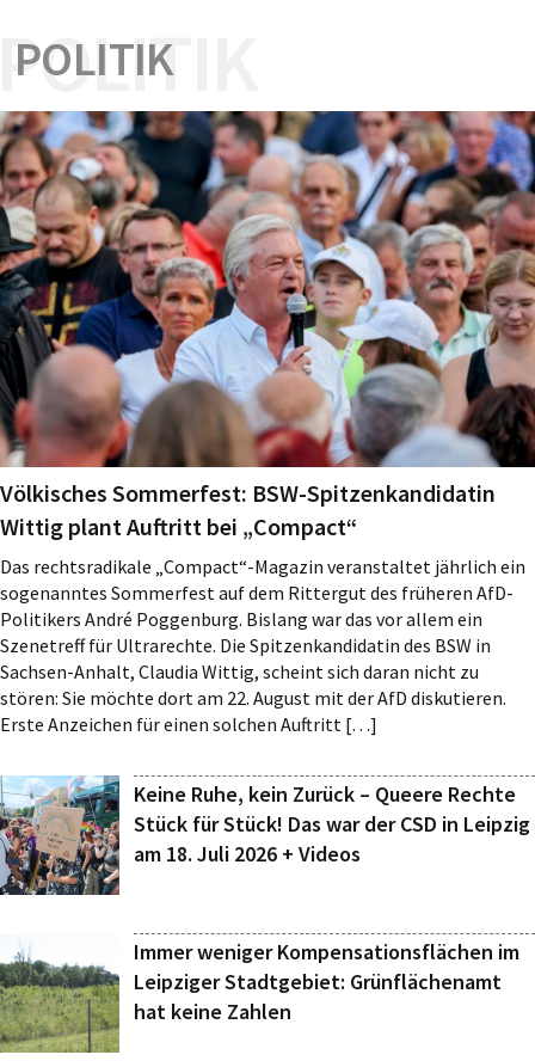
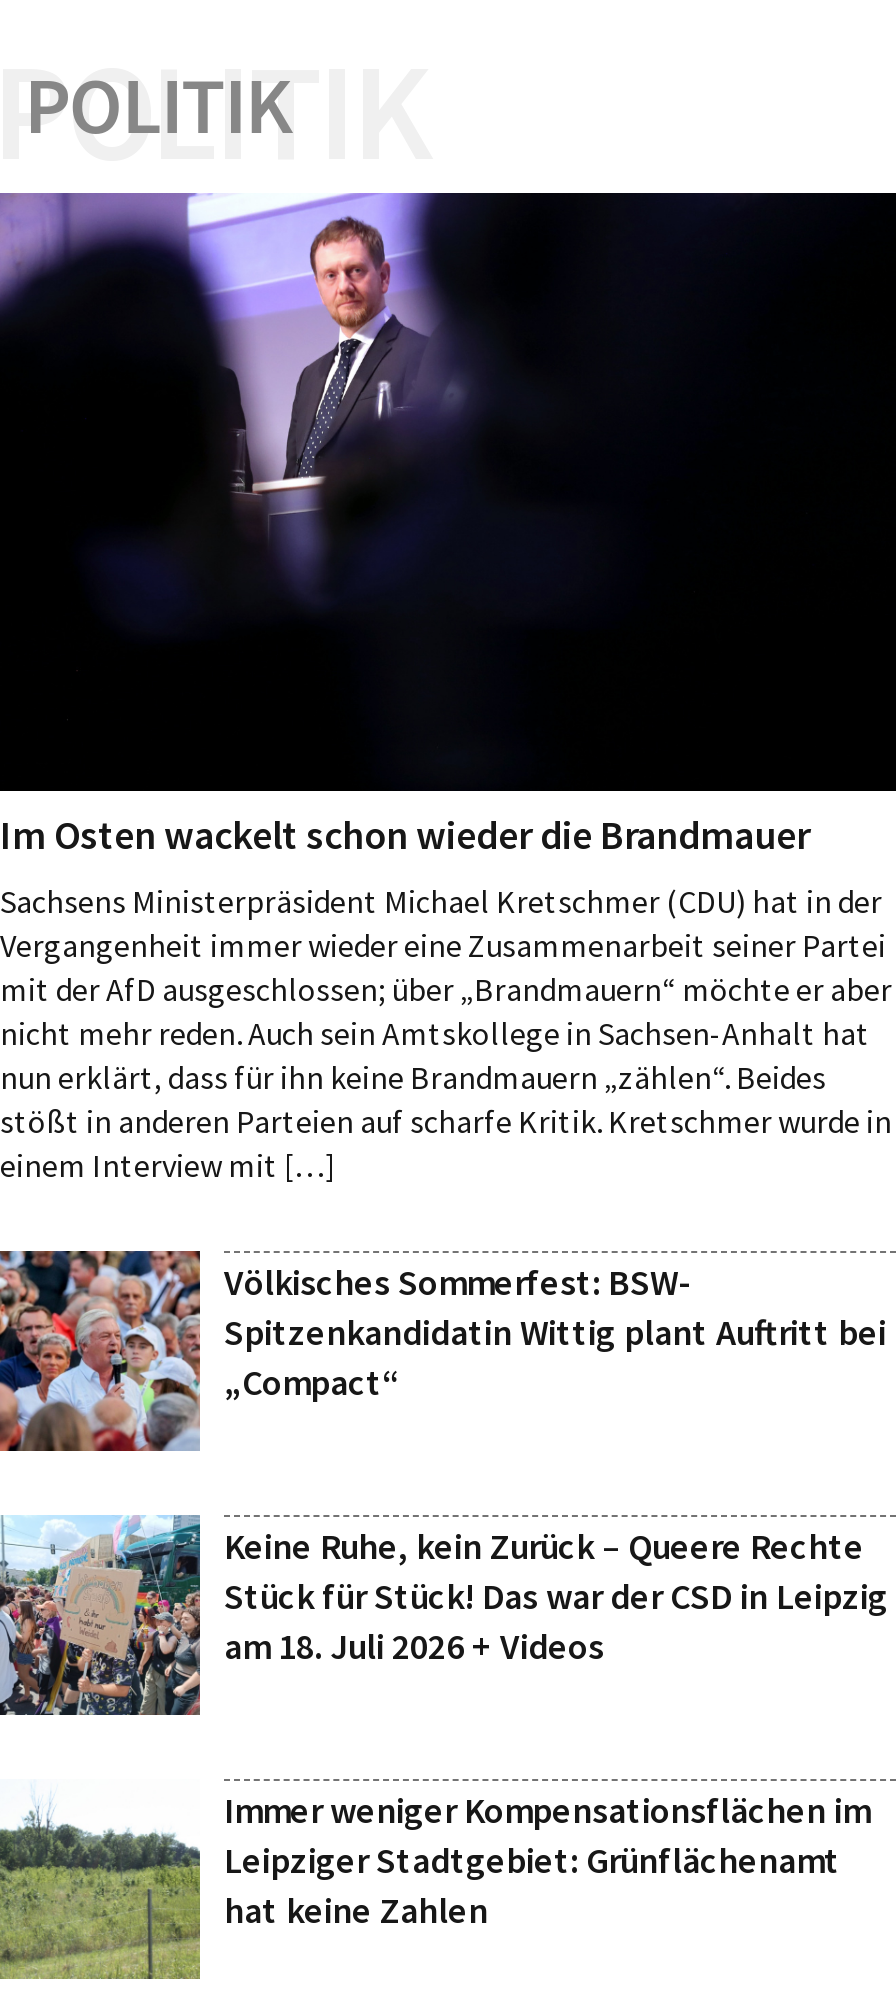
- [image]
+ [image]

- Völkisches Sommerfest: BSW-Spitzenkandidatin
- Wittig plant Auftritt bei „Compact“
- Das rechtsradikale „Compact“-Magazin veranstaltet jährlich ein
- sogenanntes Sommerfest auf dem Rittergut des früheren AfD-
- Politikers André Poggenburg. Bislang war das vor allem ein
- Szenetreff für Ultrarechte. Die Spitzenkandidatin des BSW in
- Sachsen-Anhalt, Claudia Wittig, scheint sich daran nicht zu
- stören: Sie möchte dort am 22. August mit der AfD diskutieren.
- Erste Anzeichen für einen solchen Auftritt […]
+ Im Osten wackelt schon wieder die Brandmauer
+ Sachsens Ministerpräsident Michael Kretschmer (CDU) hat in der
+ Vergangenheit immer wieder eine Zusammenarbeit seiner Partei
+ mit der AfD ausgeschlossen; über „Brandmauern“ möchte er aber
+ nicht mehr reden. Auch sein Amtskollege in Sachsen-Anhalt hat
+ nun erklärt, dass für ihn keine Brandmauern „zählen“. Beides
+ stößt in anderen Parteien auf scharfe Kritik. Kretschmer wurde in
+ einem Interview mit […]
+ Völkisches Sommerfest: BSW-
+ Spitzenkandidatin Wittig plant Auftritt bei
+ „Compact“
